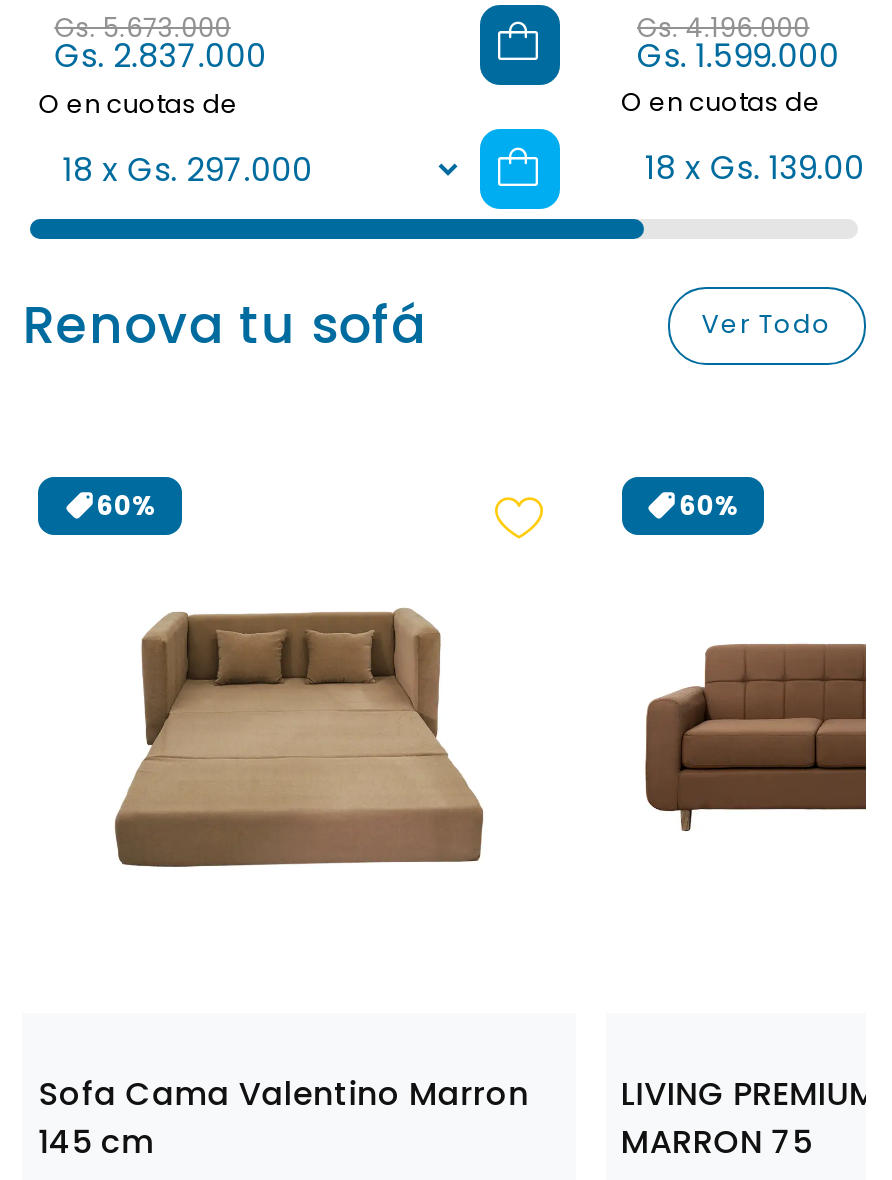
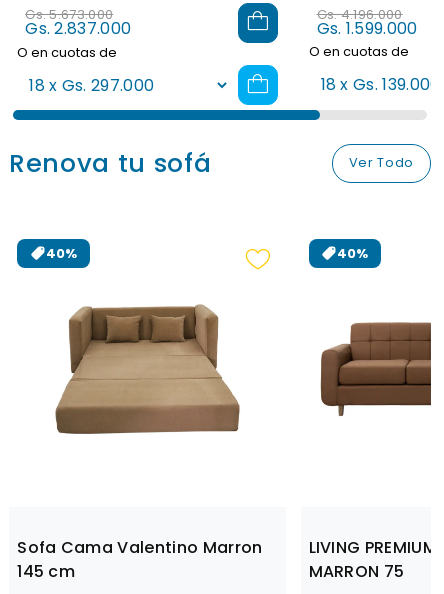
- 60%
+ 40%

- 60%
+ 40%
